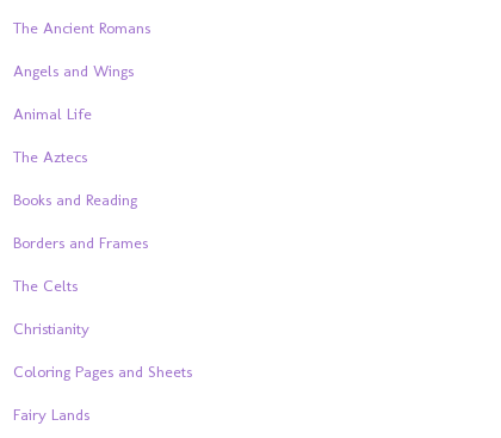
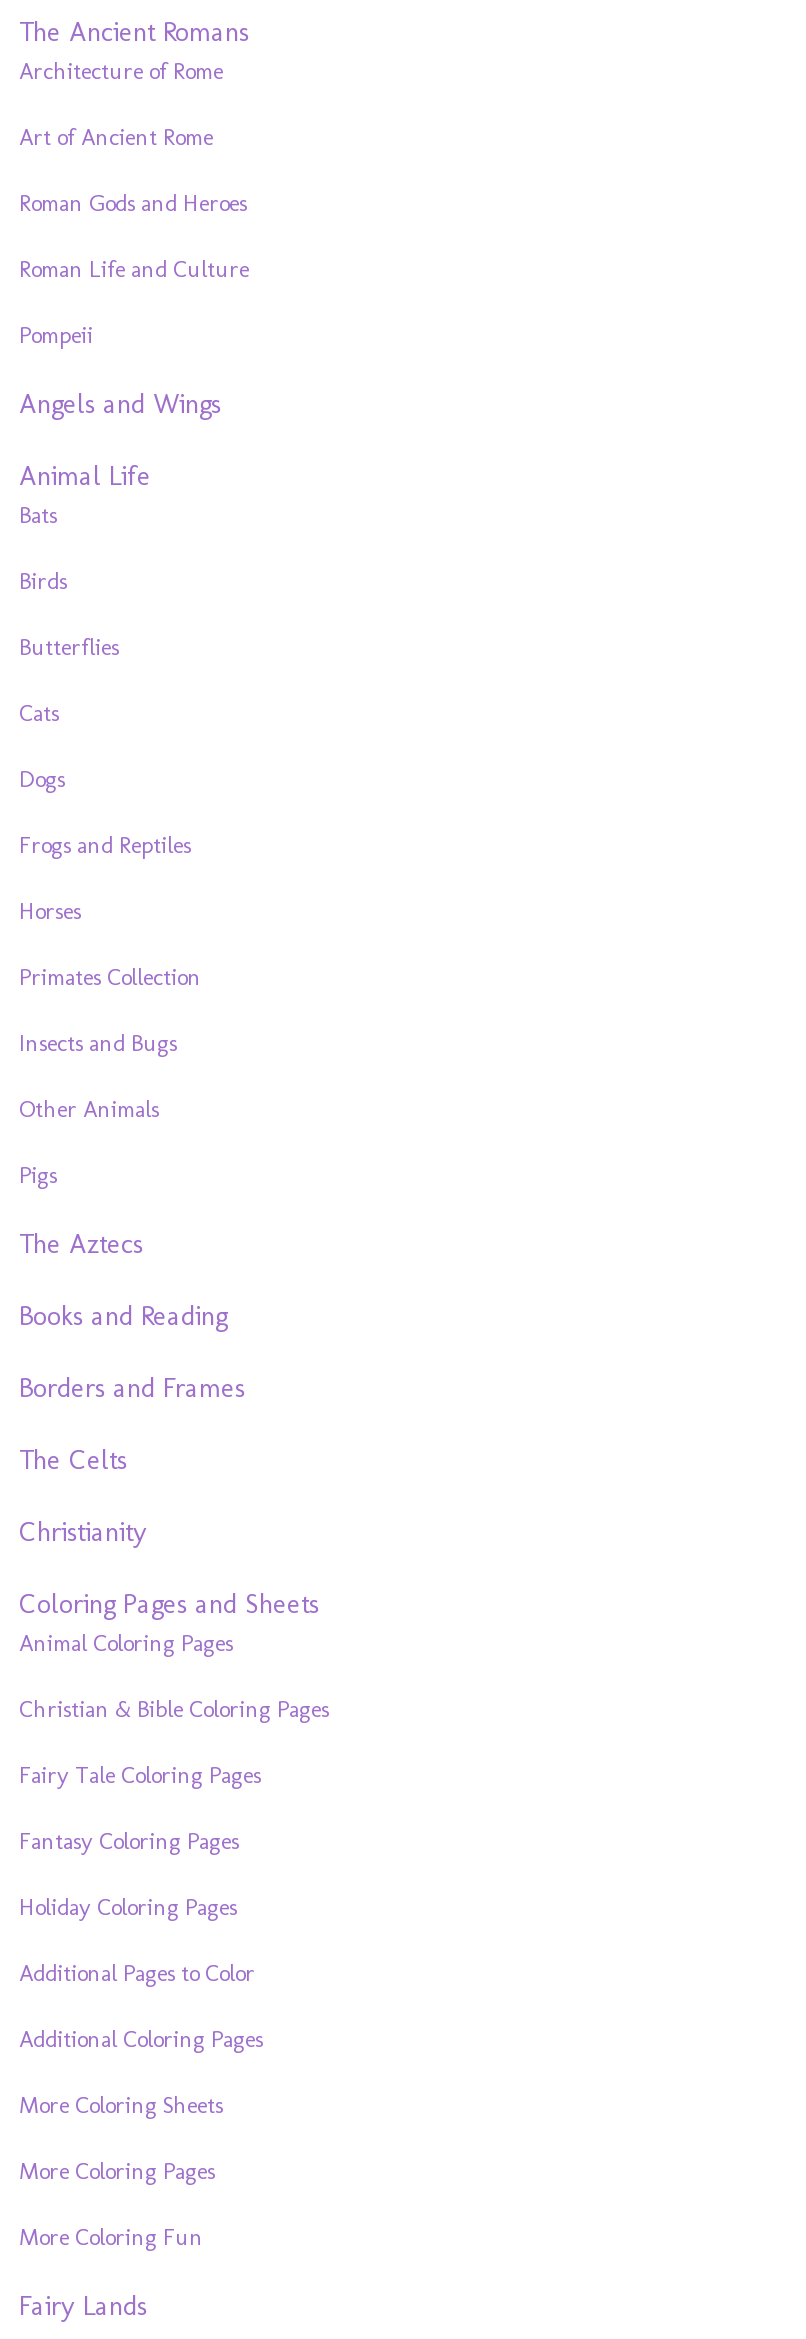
+ Architecture of Rome
+ Art of Ancient Rome
+ Roman Gods and Heroes
+ Roman Life and Culture
+ Pompeii

+ Bats
+ Birds
+ Butterflies
+ Cats
+ Dogs
+ Frogs and Reptiles
+ Horses
+ Primates Collection
+ Insects and Bugs
+ Other Animals
+ Pigs

+ Animal Coloring Pages
+ Christian & Bible Coloring Pages
+ Fairy Tale Coloring Pages
+ Fantasy Coloring Pages
+ Holiday Coloring Pages
+ Additional Pages to Color
+ Additional Coloring Pages
+ More Coloring Sheets
+ More Coloring Pages
+ More Coloring Fun
